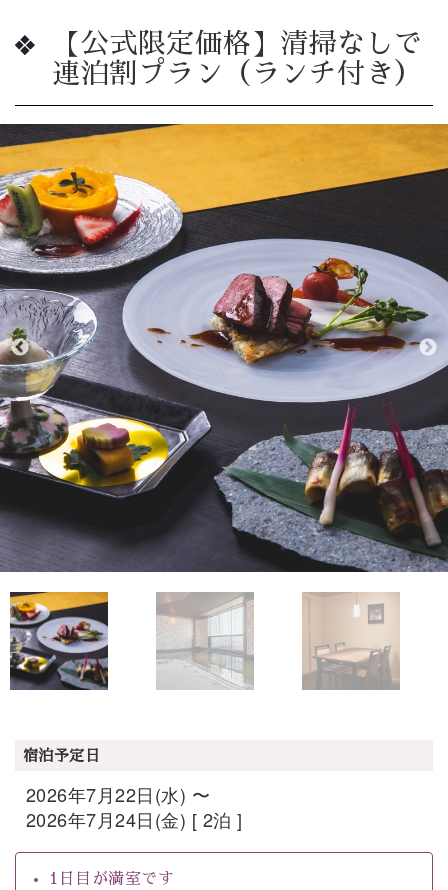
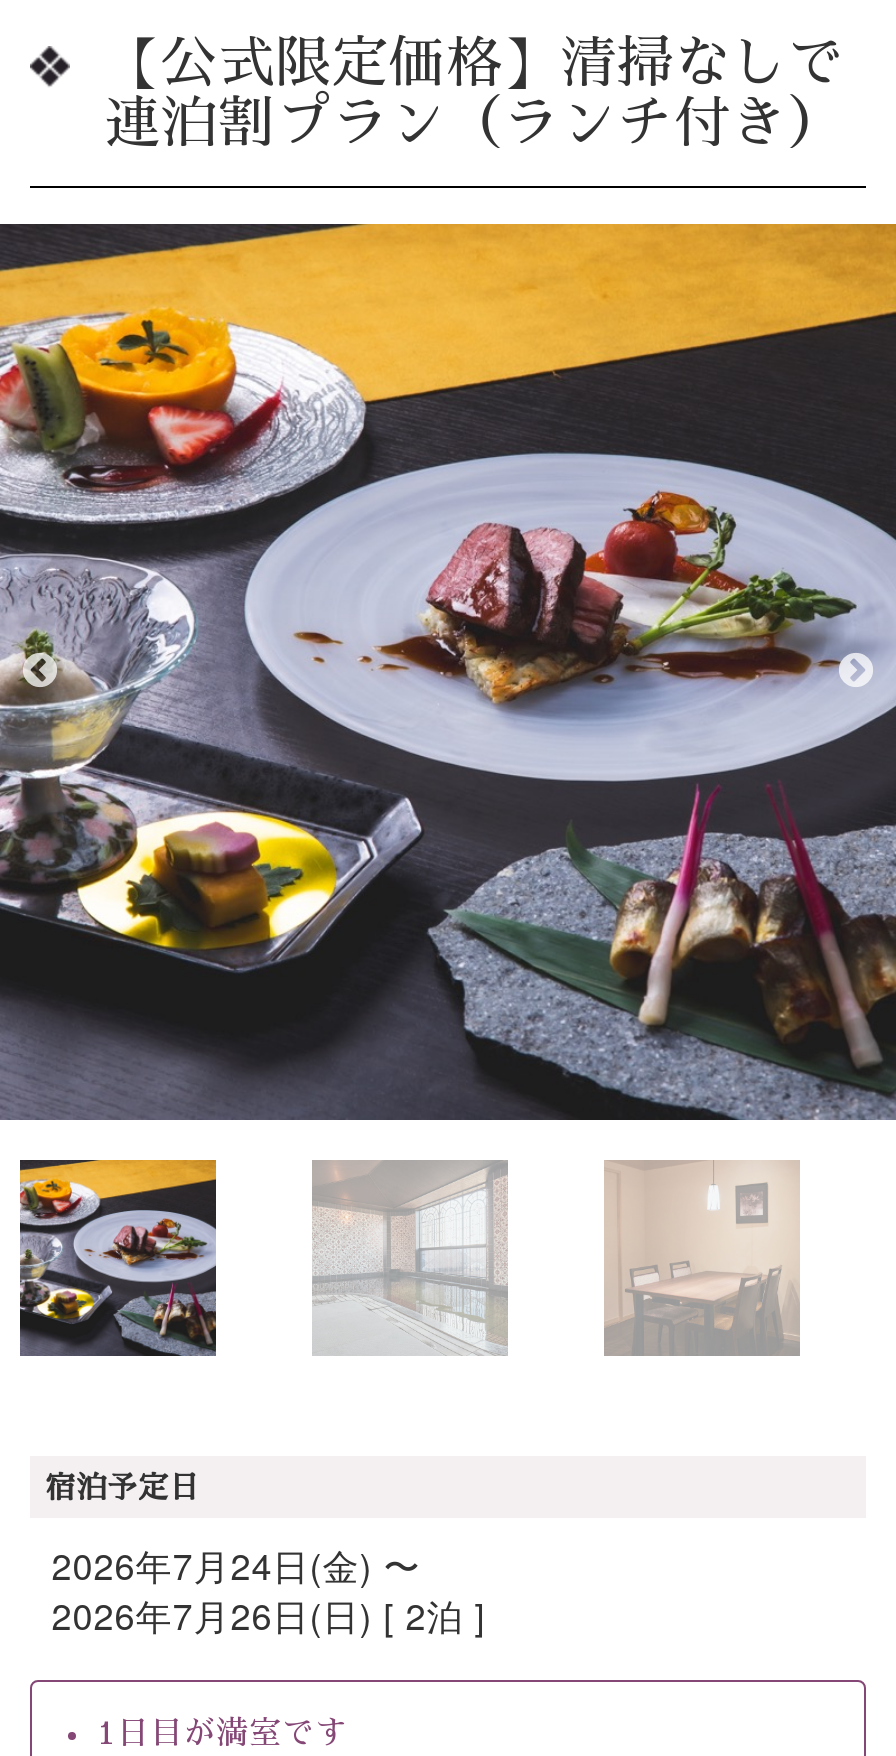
- 2026年7月22日(水) 〜
+ 2026年7月24日(金) 〜

- 2026年7月24日(金) [ 2泊 ]
+ 2026年7月26日(日) [ 2泊 ]
